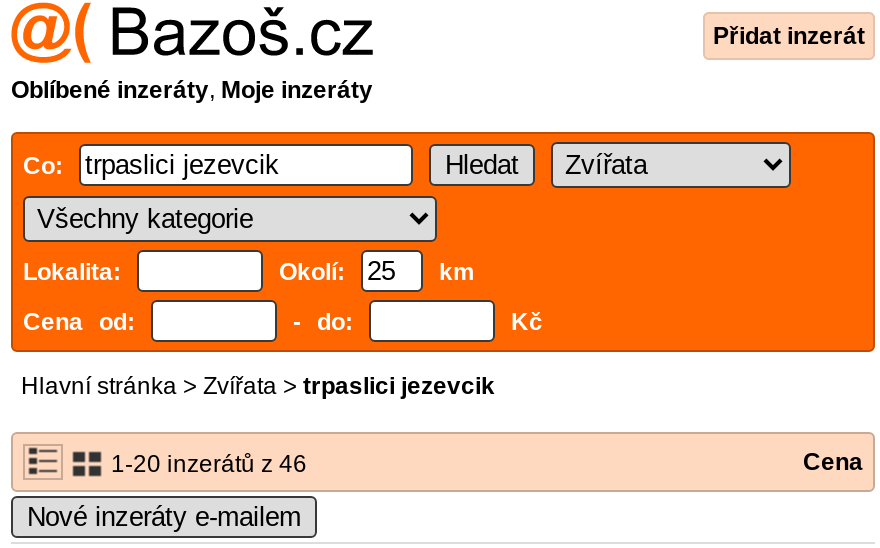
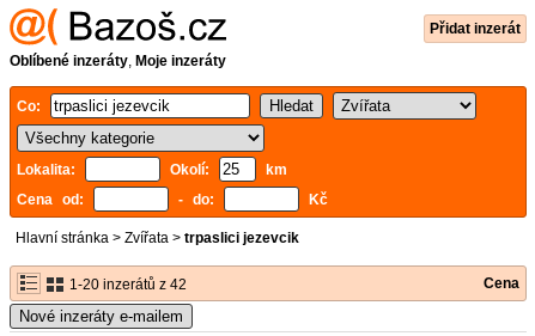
- 1-20 inzerátů z 46
+ 1-20 inzerátů z 42
